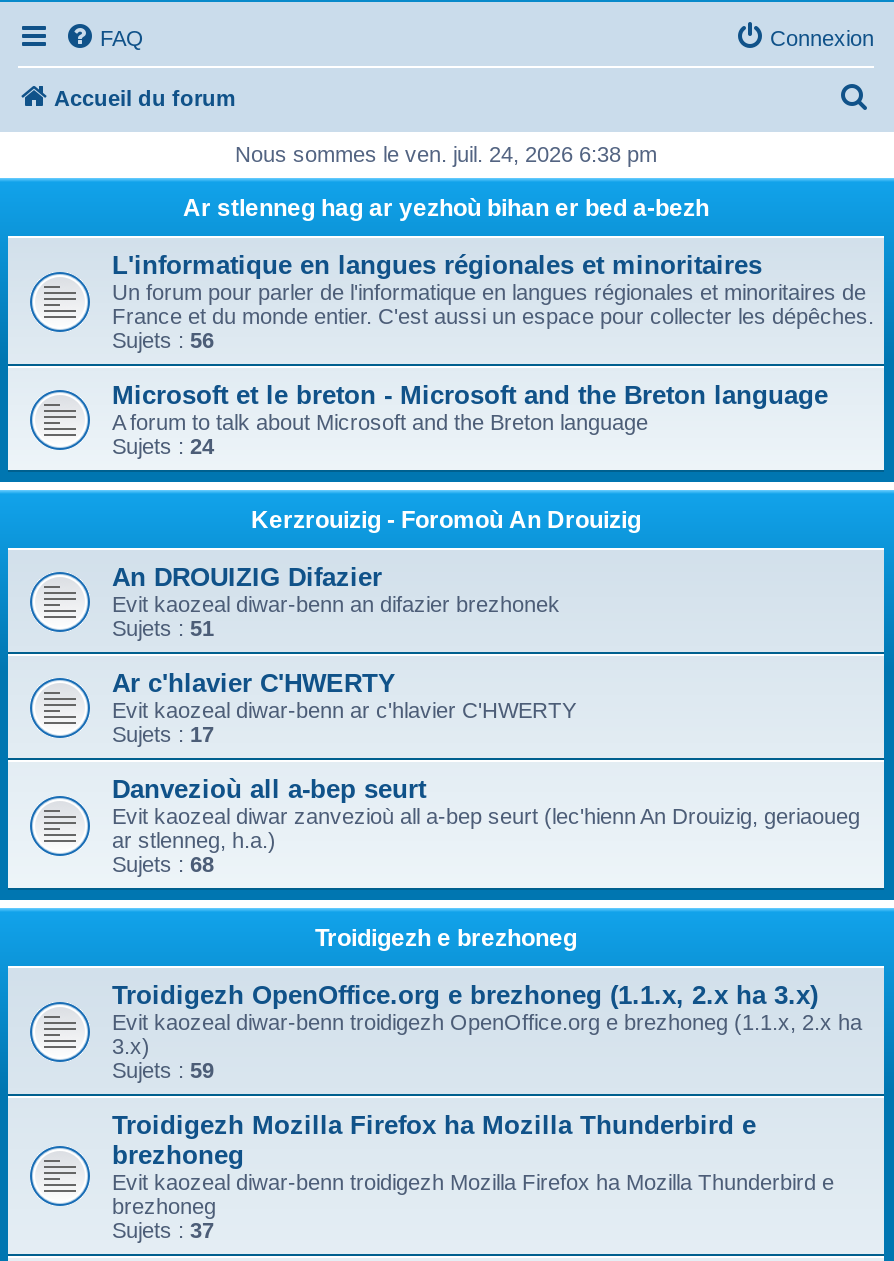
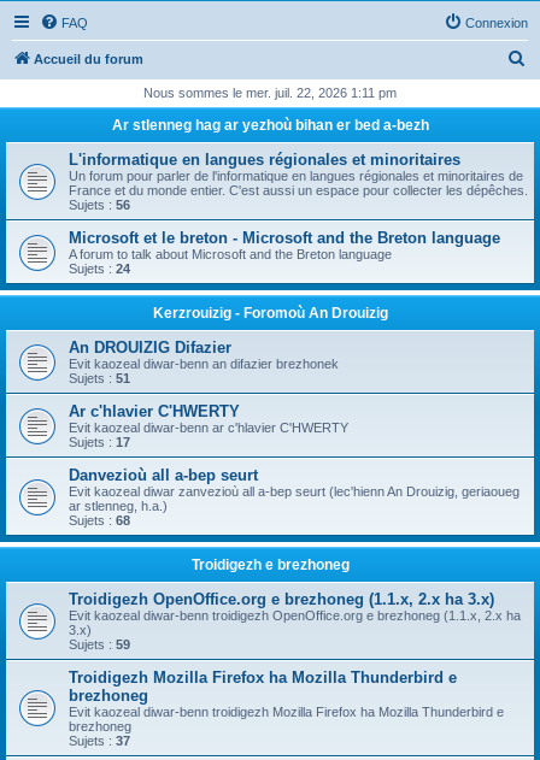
- Nous sommes le ven. juil. 24, 2026 6:38 pm
+ Nous sommes le mer. juil. 22, 2026 1:11 pm
